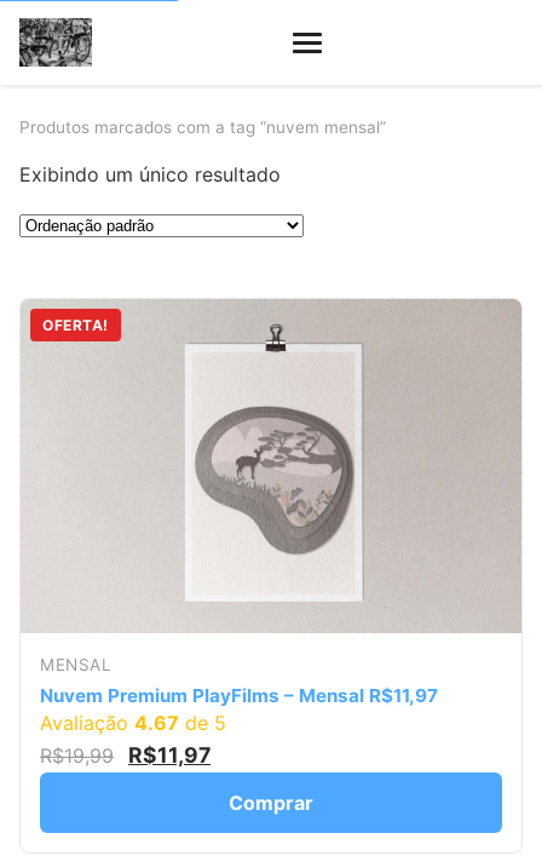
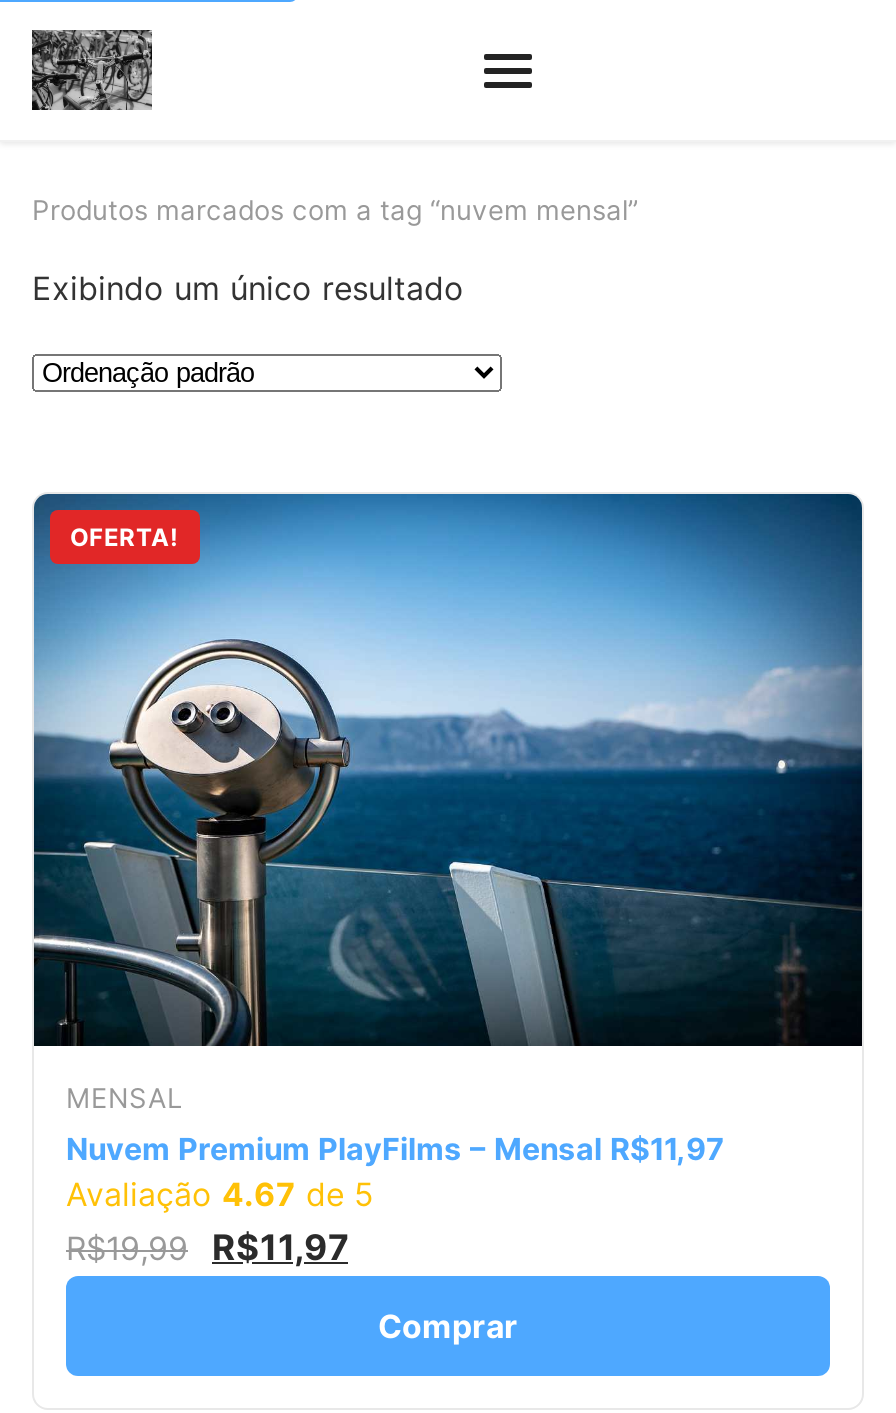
- [image]
+ [image]
